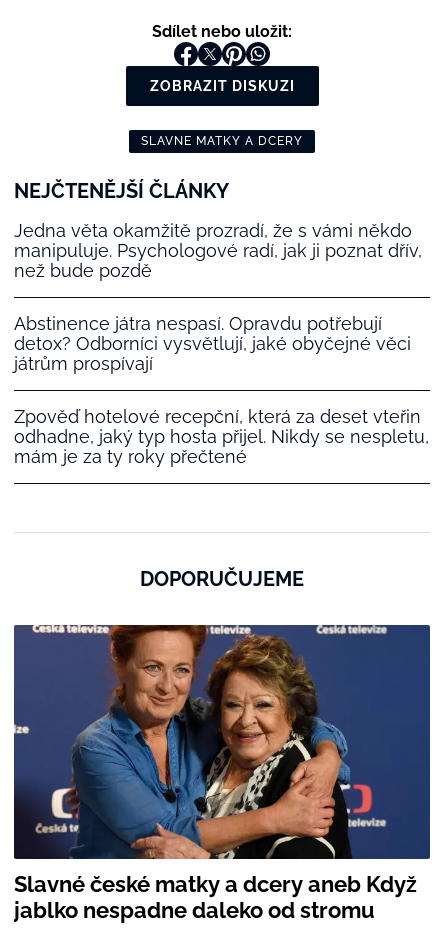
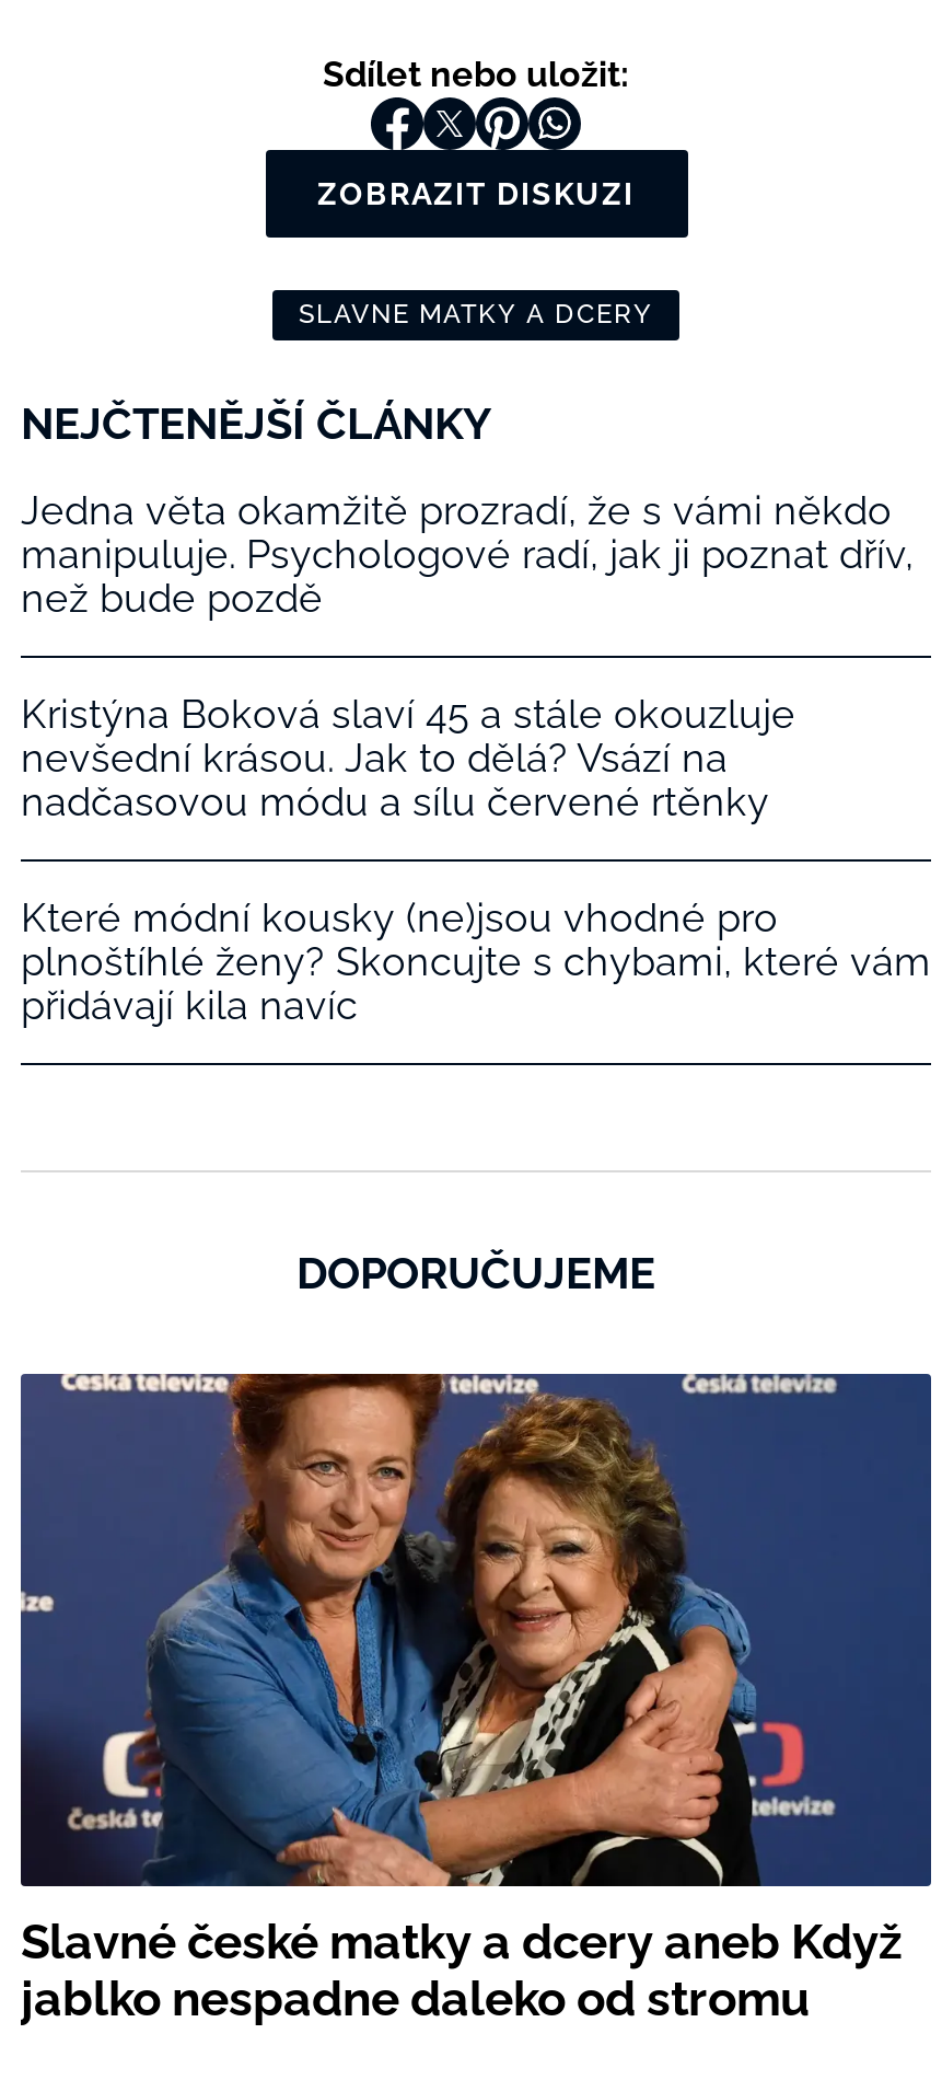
- Abstinence játra nespasí. Opravdu potřebují
- detox? Odborníci vysvětlují, jaké obyčejné věci
- játrům prospívají
+ Kristýna Boková slaví 45 a stále okouzluje
+ nevšední krásou. Jak to dělá? Vsází na
+ nadčasovou módu a sílu červené rtěnky

- Zpověď hotelové recepční, která za deset vteřin
- odhadne, jaký typ hosta přijel. Nikdy se nespletu,
- mám je za ty roky přečtené
+ Které módní kousky (ne)jsou vhodné pro
+ plnoštíhlé ženy? Skoncujte s chybami, které vám
+ přidávají kila navíc
